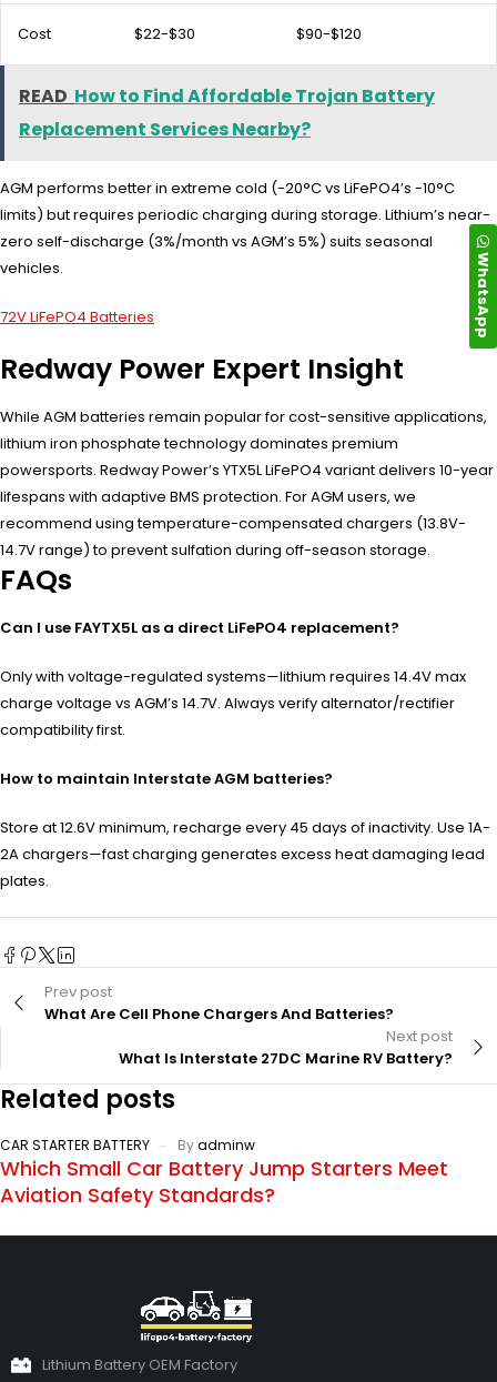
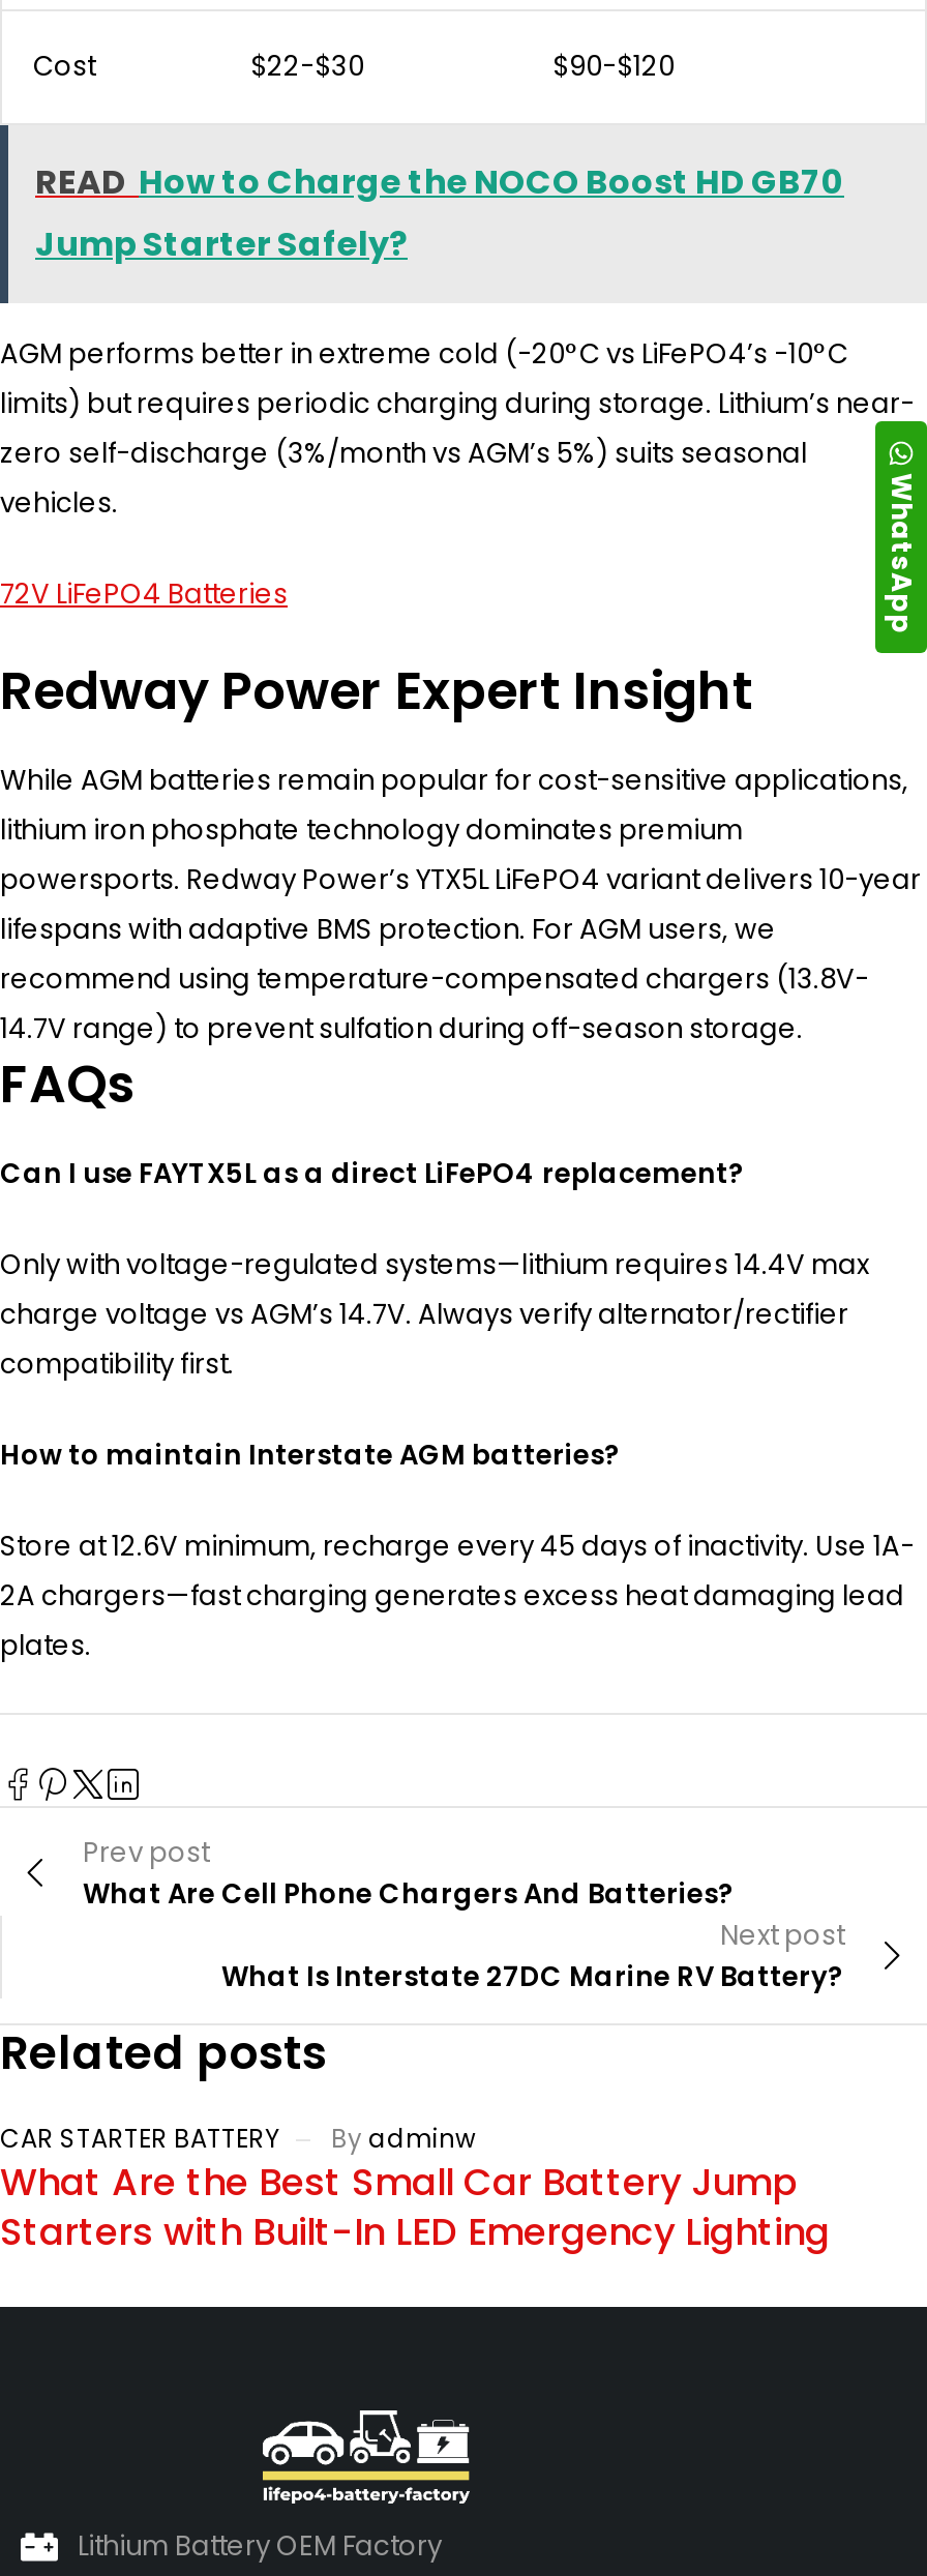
- READ How to Find Affordable Trojan Battery
- Replacement Services Nearby?
+ READ How to Charge the NOCO Boost HD GB70
+ Jump Starter Safely?

- Which Small Car Battery Jump Starters Meet
- Aviation Safety Standards?
+ What Are the Best Small Car Battery Jump
+ Starters with Built-In LED Emergency Lighting
